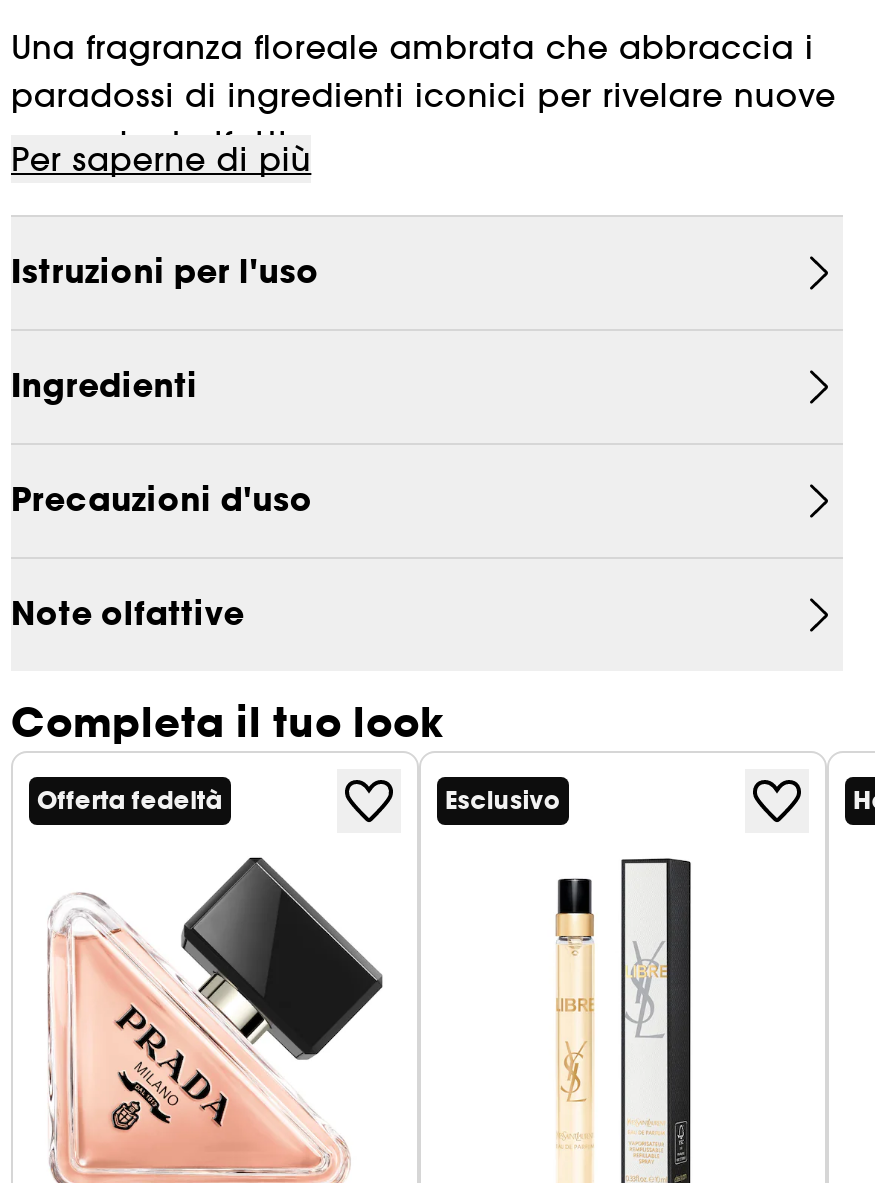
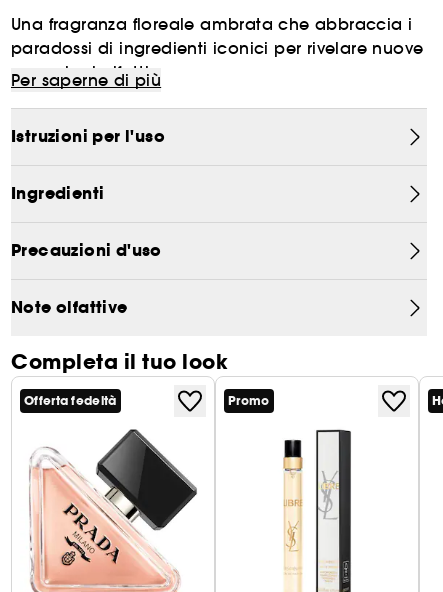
- Esclusivo
+ Promo
